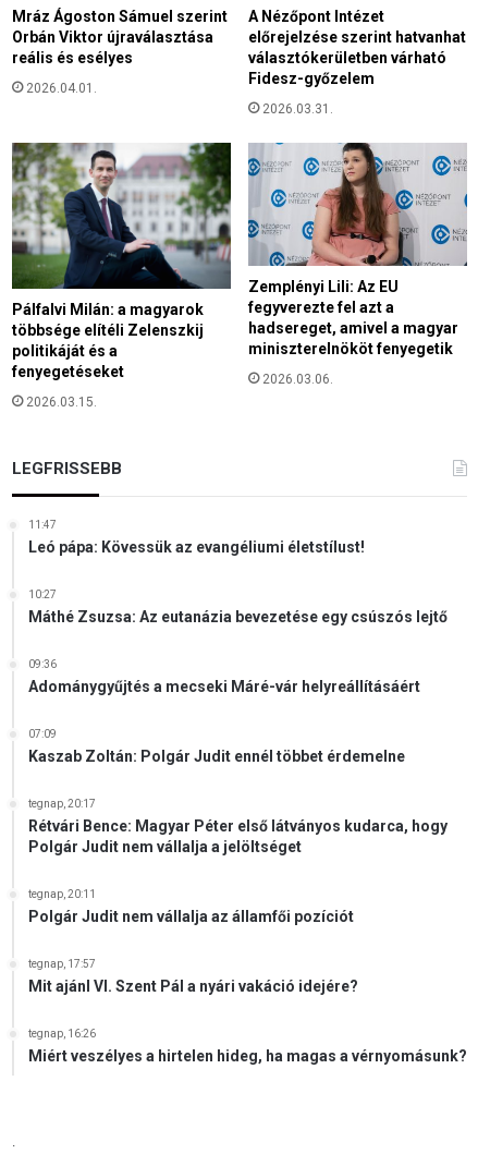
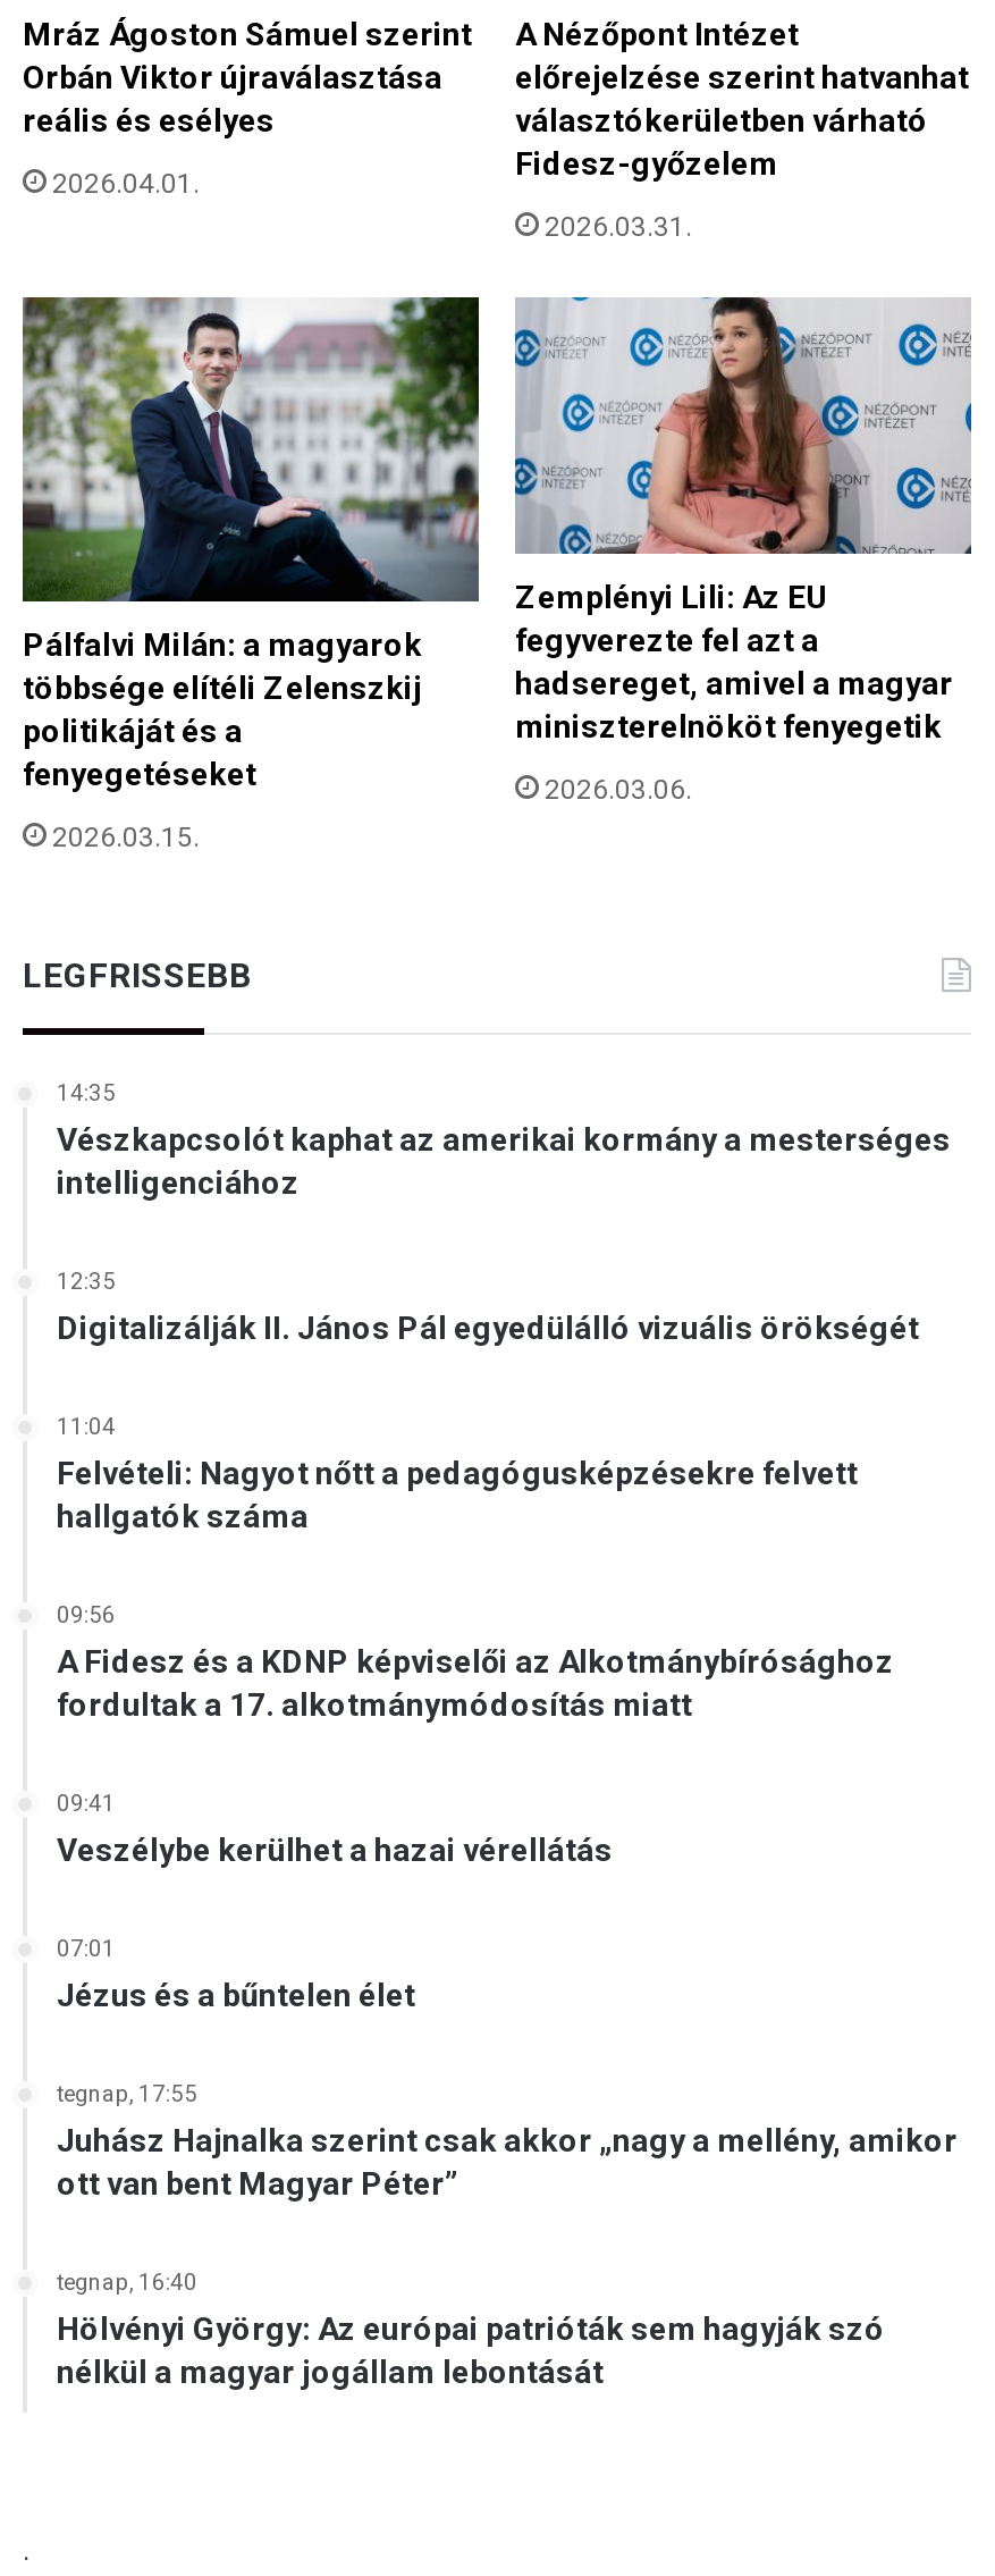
- 11:47
- Leó pápa: Kövessük az evangéliumi életstílust!
+ 14:35
+ Vészkapcsolót kaphat az amerikai kormány a mesterséges
+ intelligenciához

- 10:27
- Máthé Zsuzsa: Az eutanázia bevezetése egy csúszós lejtő
+ 12:35
+ Digitalizálják II. János Pál egyedülálló vizuális örökségét

- 09:36
- Adománygyűjtés a mecseki Máré-vár helyreállításáért
+ 11:04
+ Felvételi: Nagyot nőtt a pedagógusképzésekre felvett
+ hallgatók száma

- 07:09
- Kaszab Zoltán: Polgár Judit ennél többet érdemelne
+ 09:56
+ A Fidesz és a KDNP képviselői az Alkotmánybírósághoz
+ fordultak a 17. alkotmánymódosítás miatt

- tegnap, 20:17
- Rétvári Bence: Magyar Péter első látványos kudarca, hogy
- Polgár Judit nem vállalja a jelöltséget
+ 09:41
+ Veszélybe kerülhet a hazai vérellátás

- tegnap, 20:11
- Polgár Judit nem vállalja az államfői pozíciót
+ 07:01
+ Jézus és a bűntelen élet

- tegnap, 17:57
- Mit ajánl VI. Szent Pál a nyári vakáció idejére?
+ tegnap, 17:55
+ Juhász Hajnalka szerint csak akkor „nagy a mellény, amikor
+ ott van bent Magyar Péter”

- tegnap, 16:26
- Miért veszélyes a hirtelen hideg, ha magas a vérnyomásunk?
+ tegnap, 16:40
+ Hölvényi György: Az európai patrióták sem hagyják szó
+ nélkül a magyar jogállam lebontását
